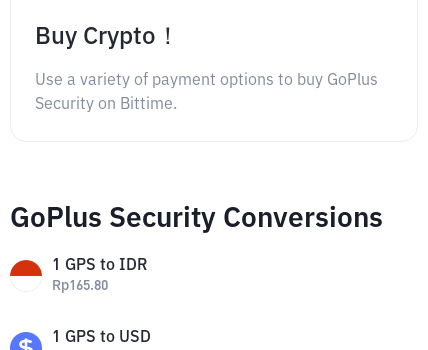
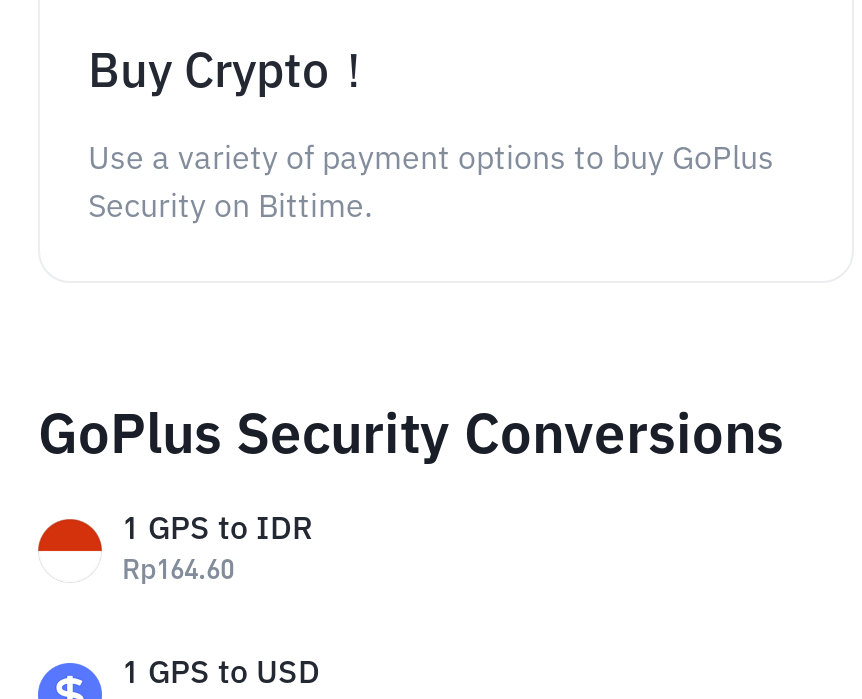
- Rp165.80
+ Rp164.60
